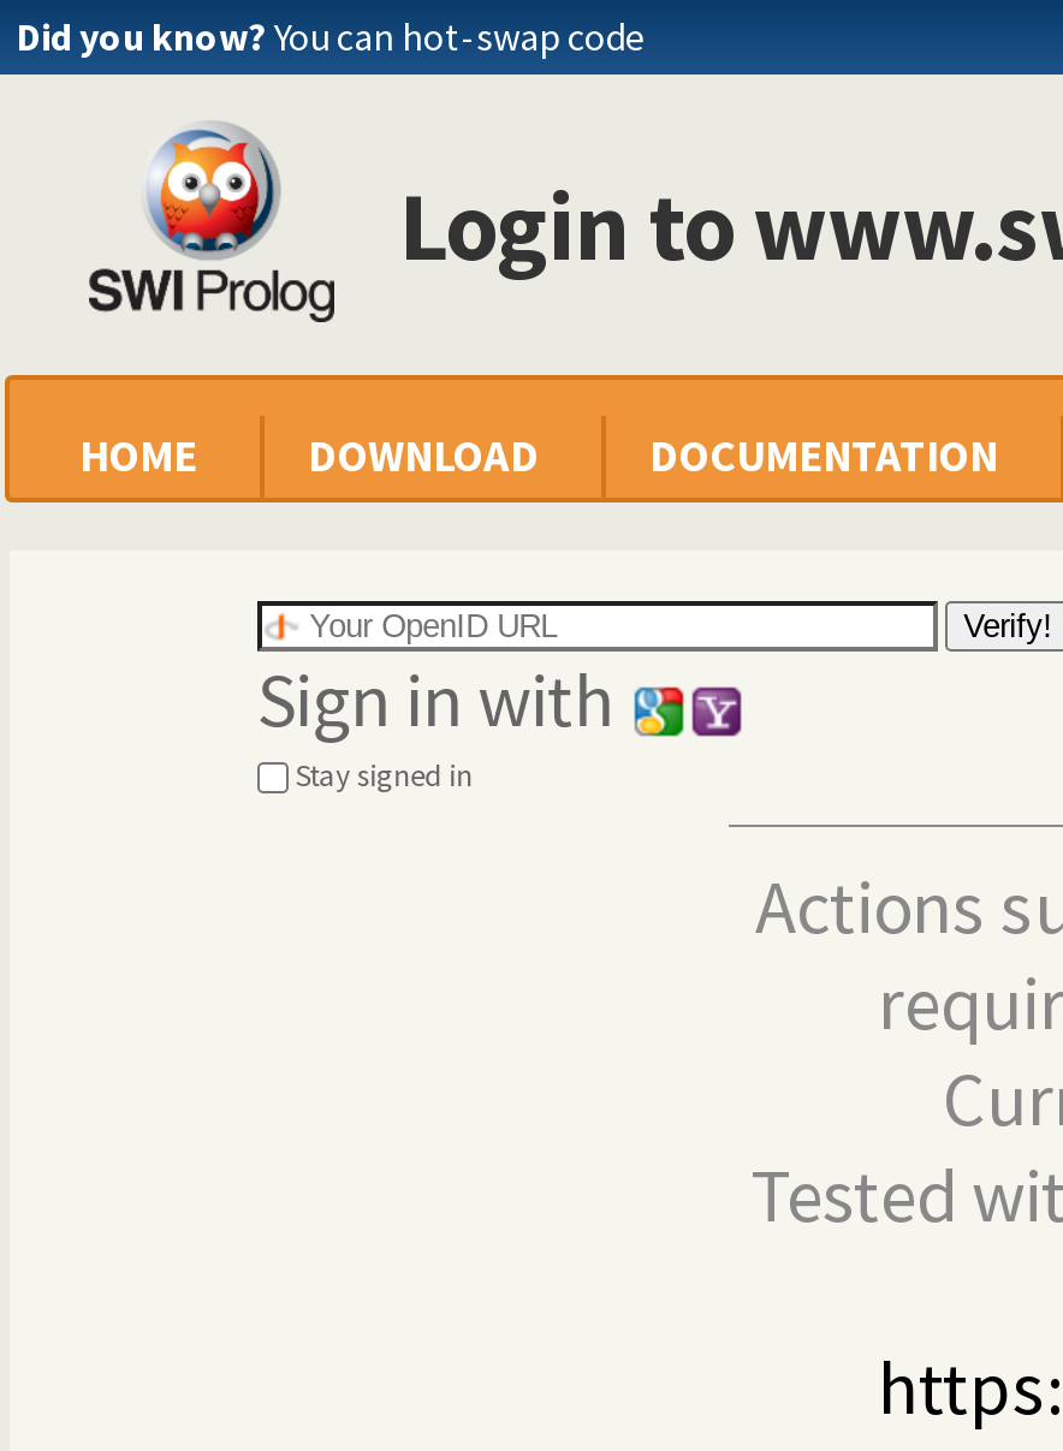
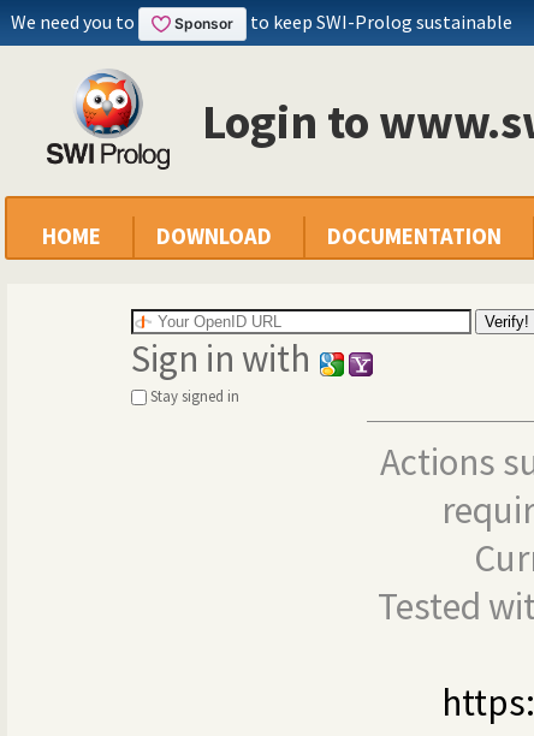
- Did you know? You can hot-swap code
+ We need you to
+ to keep SWI-Prolog sustainable
